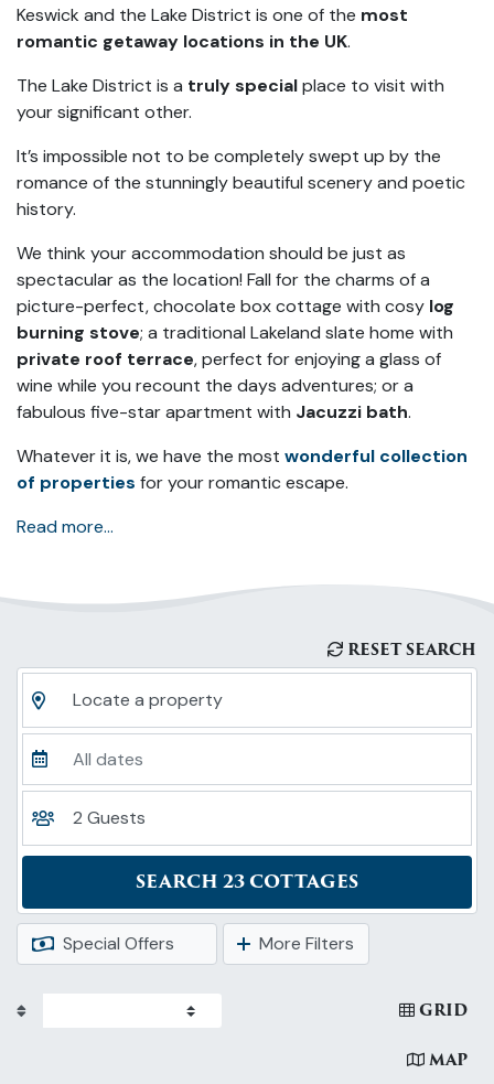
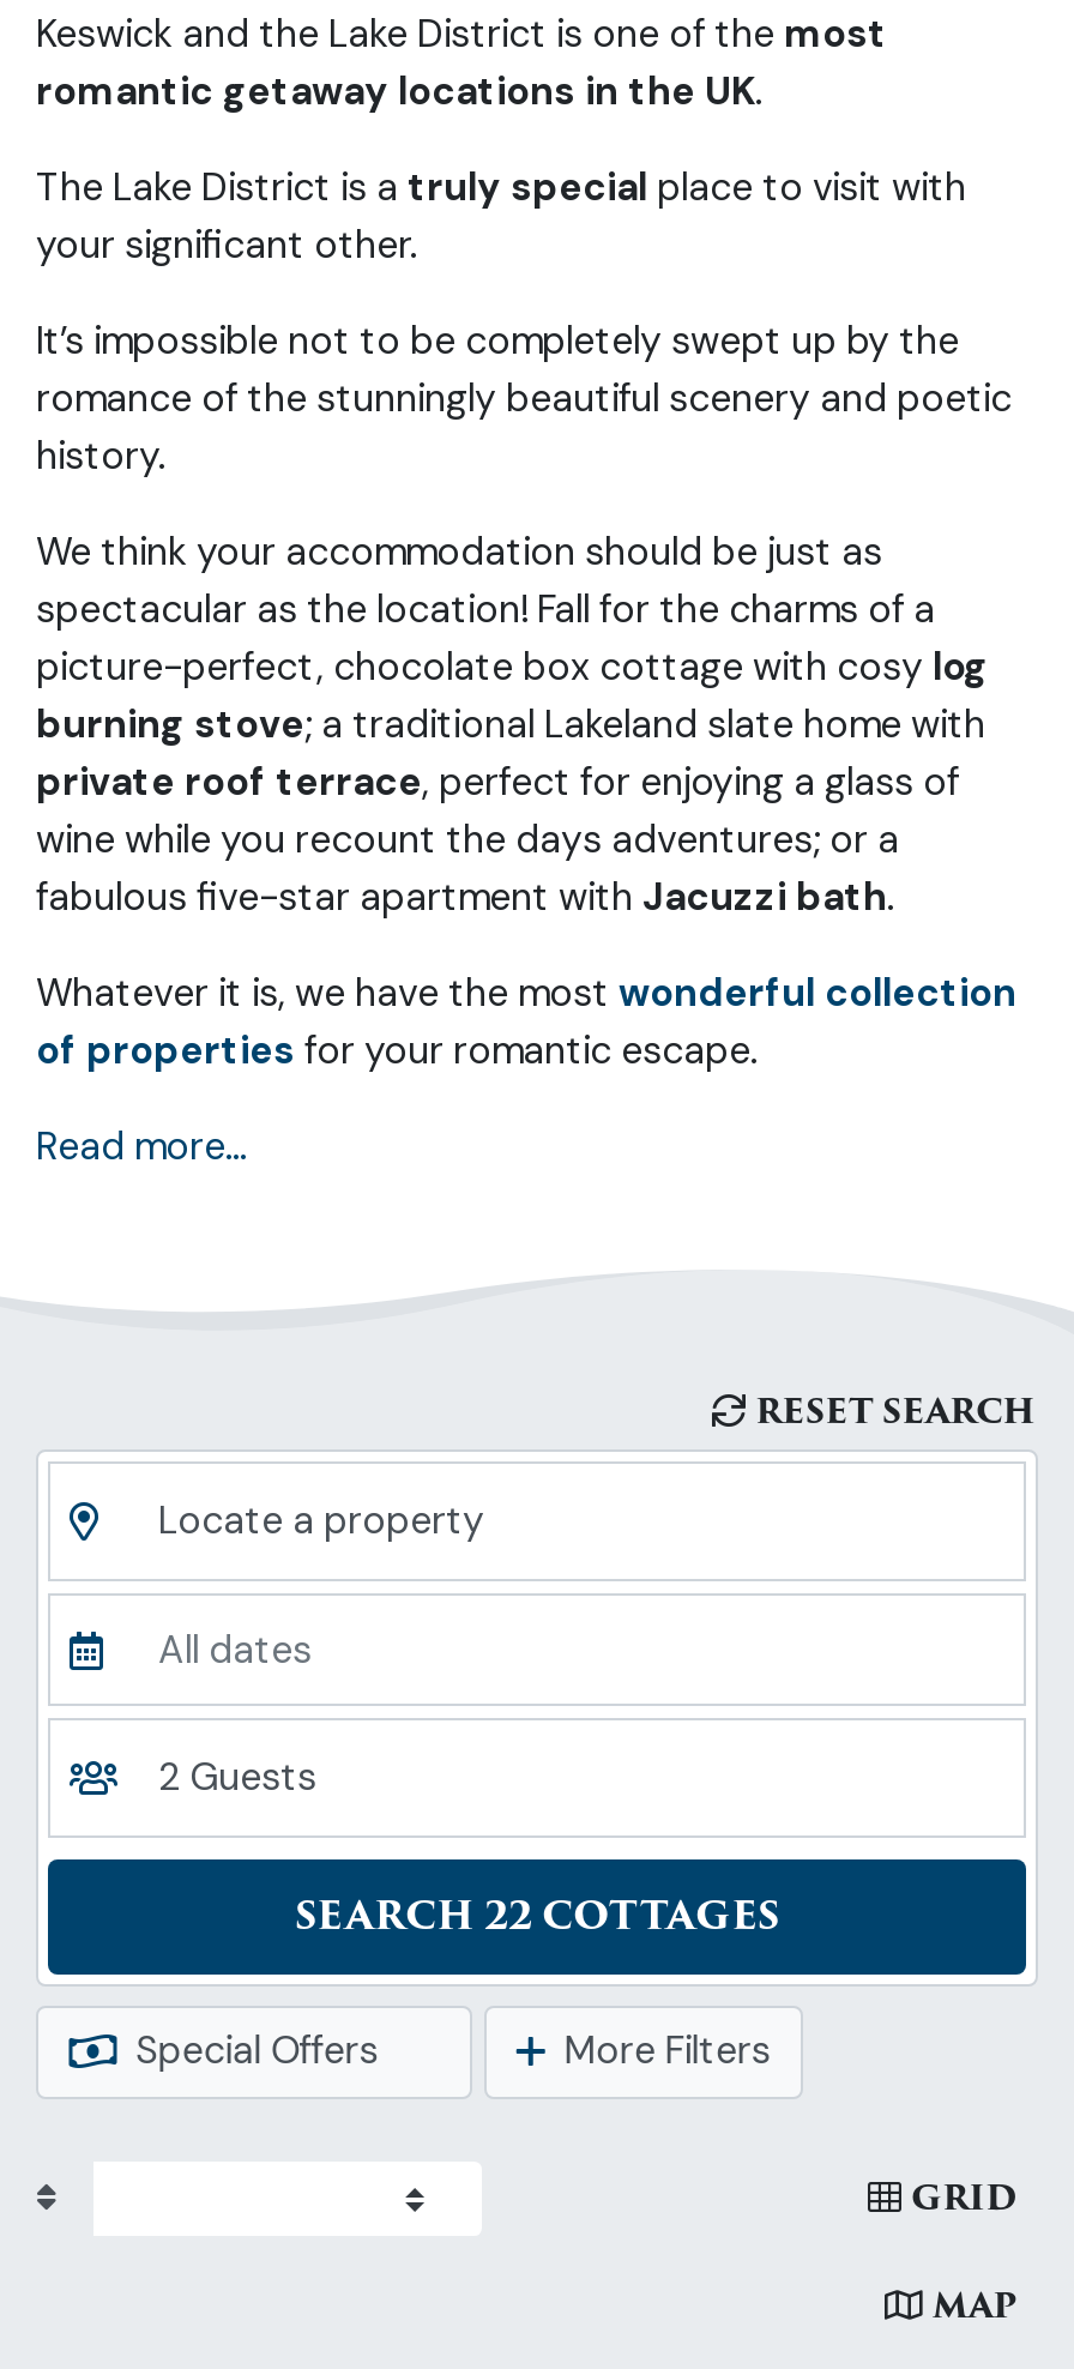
- SEARCH 23 COTTAGES
+ SEARCH 22 COTTAGES
